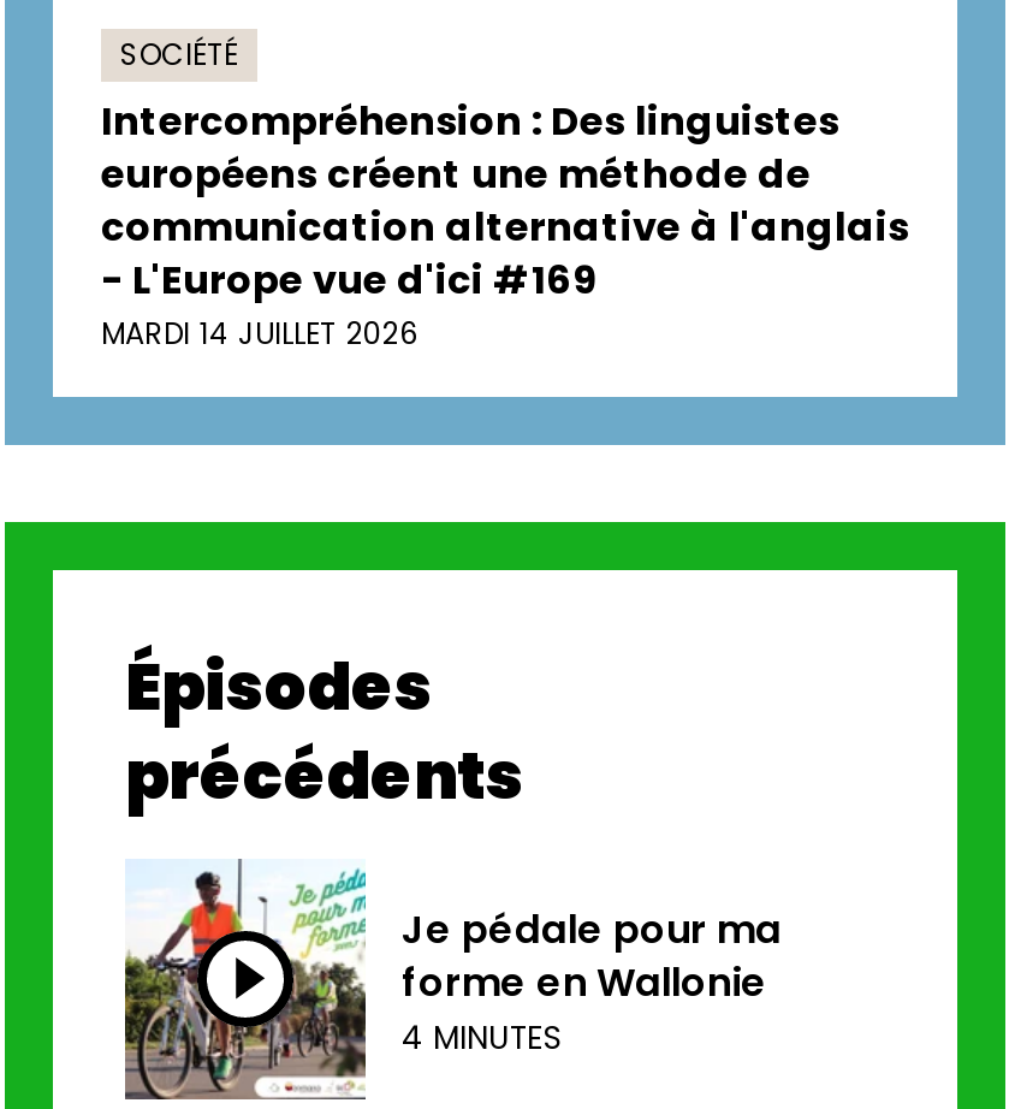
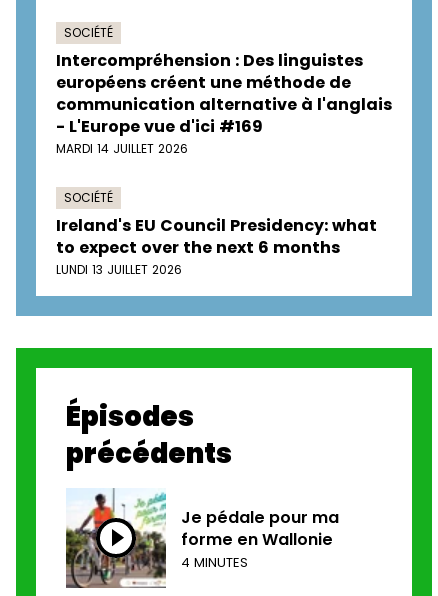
+ SOCIÉTÉ
+ Ireland's EU Council Presidency: what
+ to expect over the next 6 months
+ LUNDI 13 JUILLET 2026
